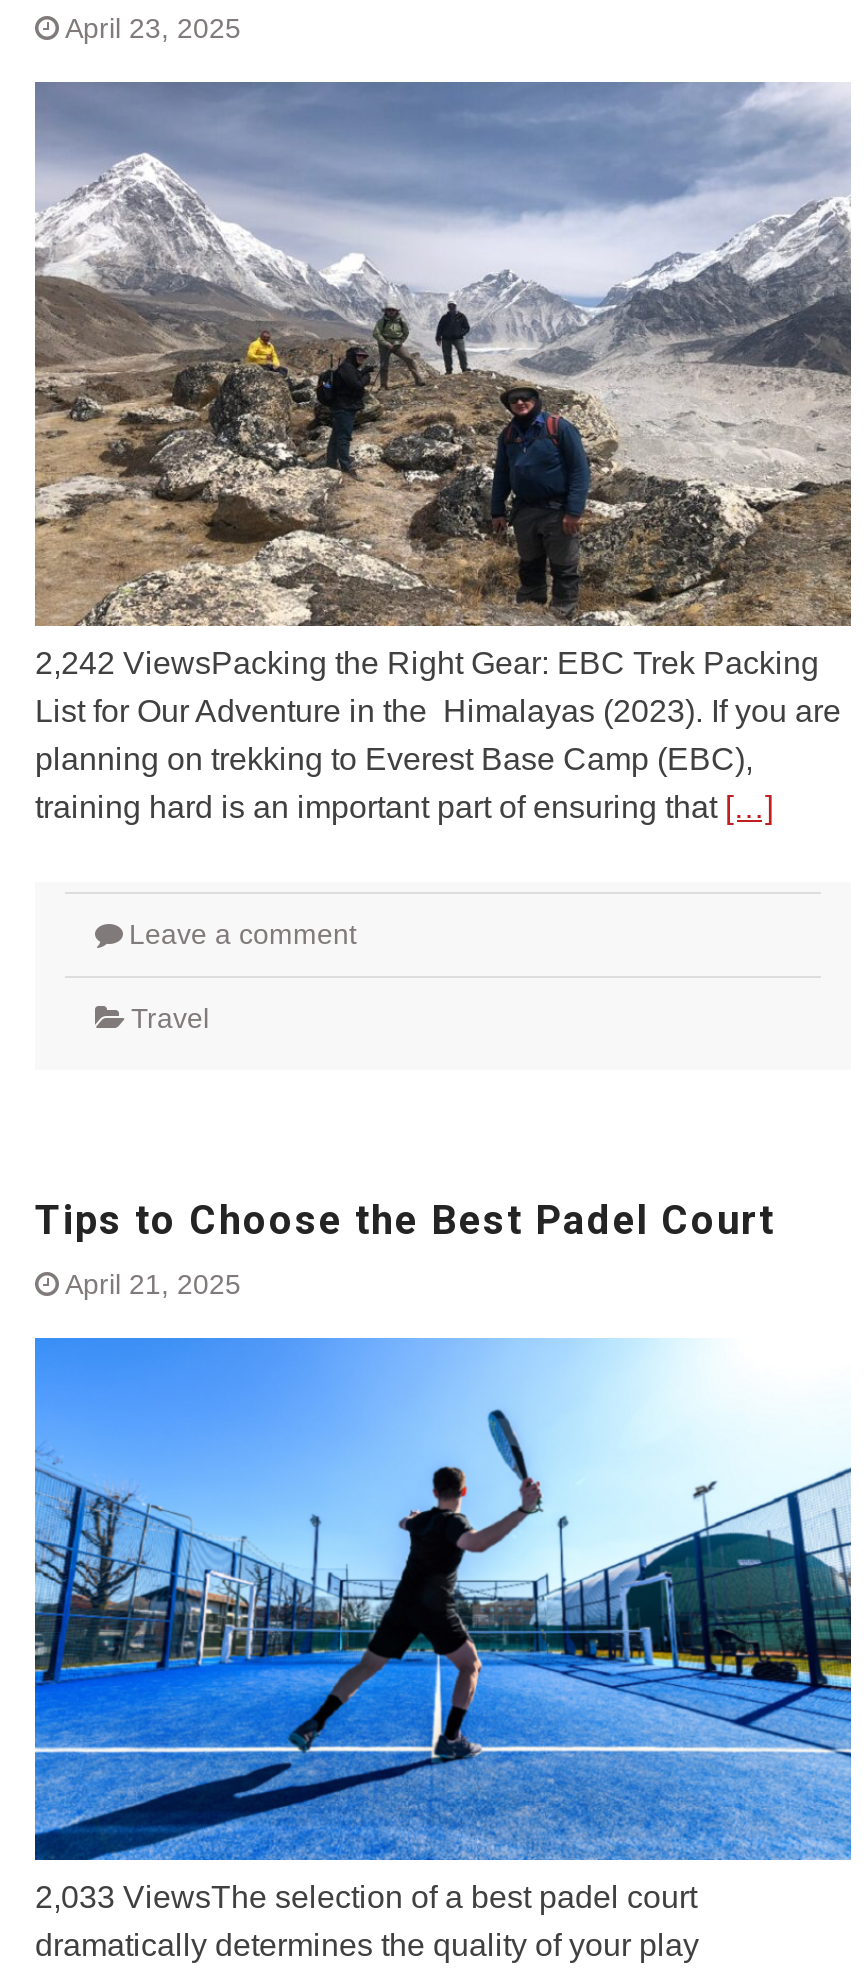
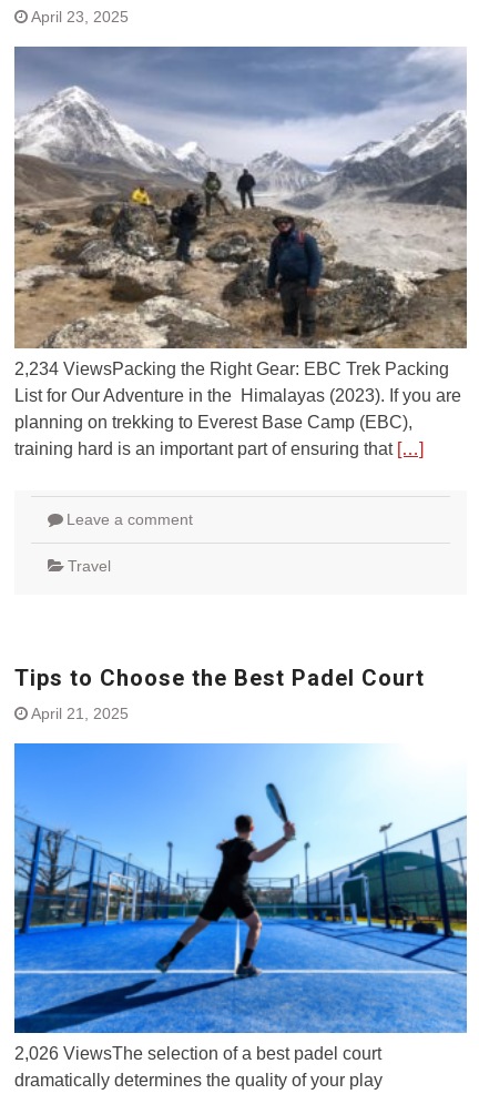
- 2,242 ViewsPacking the Right Gear: EBC Trek Packing
+ 2,234 ViewsPacking the Right Gear: EBC Trek Packing

- 2,033 ViewsThe selection of a best padel court
+ 2,026 ViewsThe selection of a best padel court
